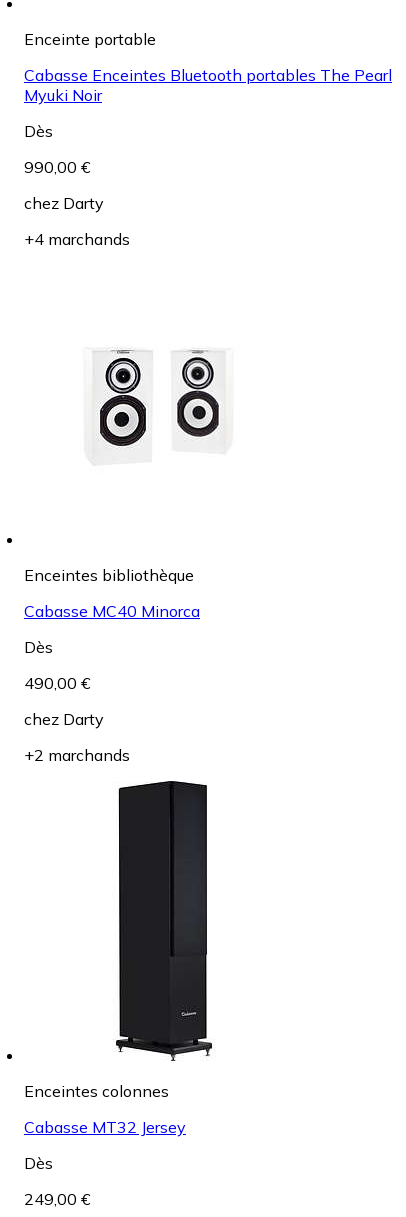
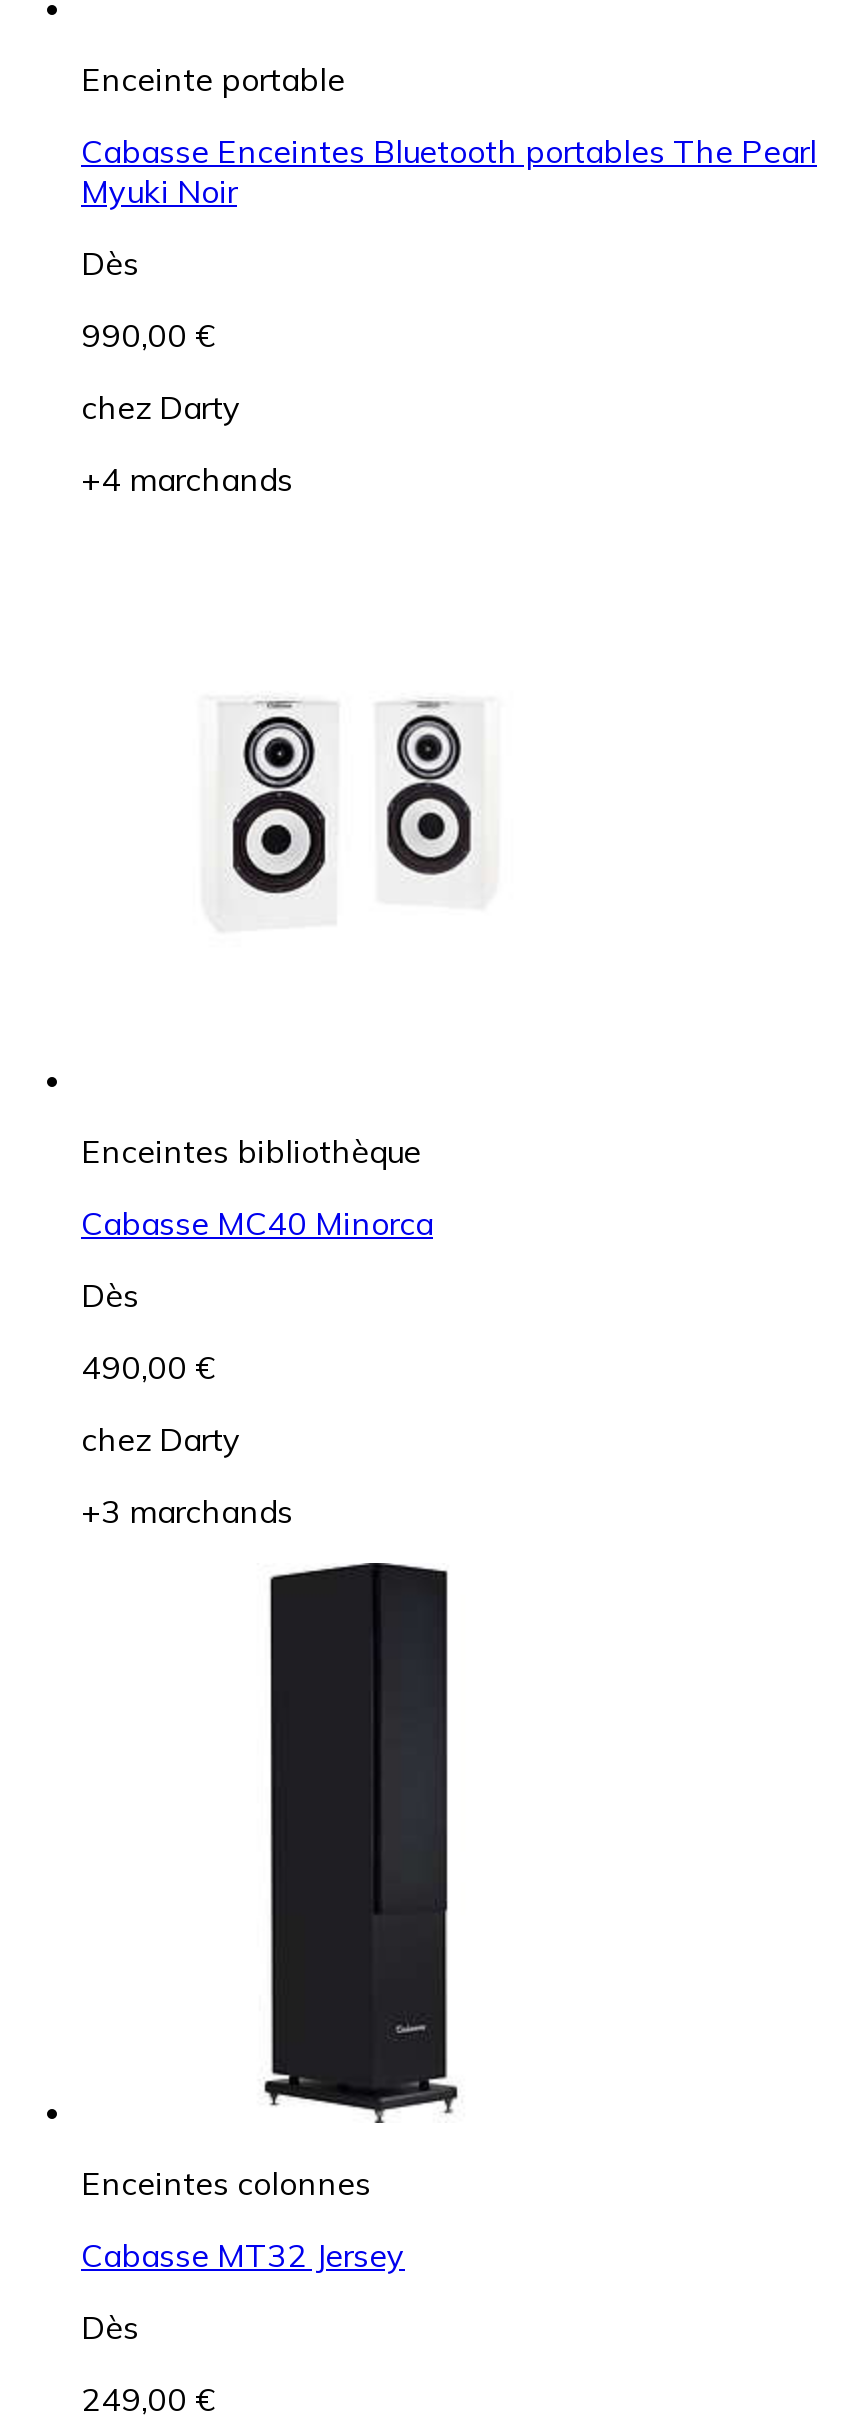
- +2 marchands
+ +3 marchands
